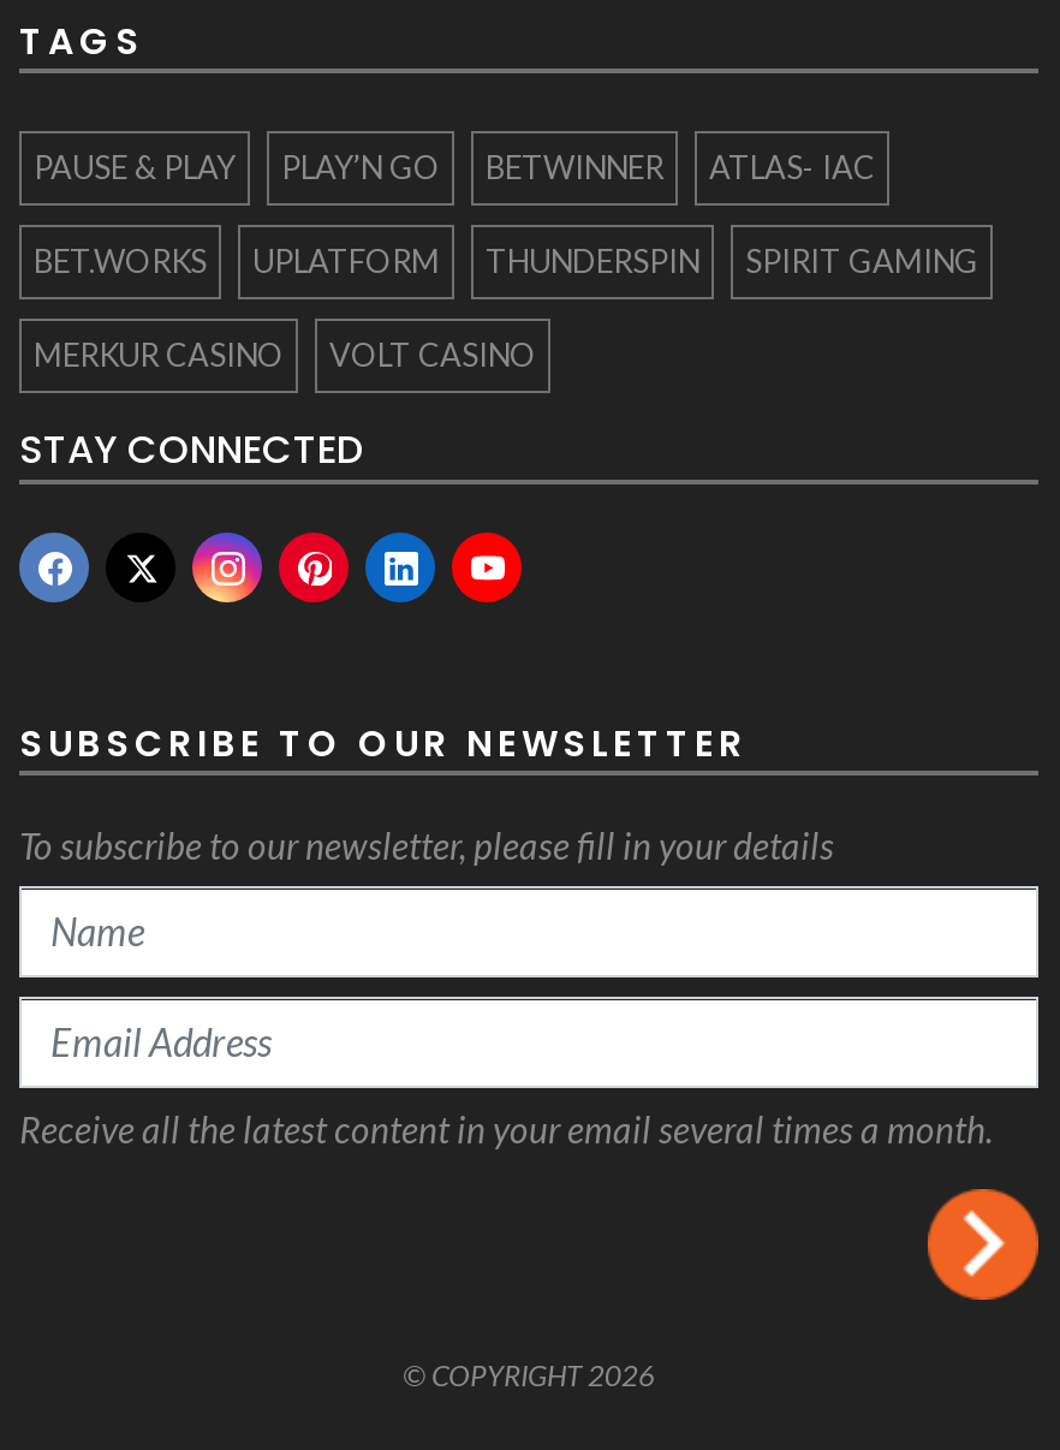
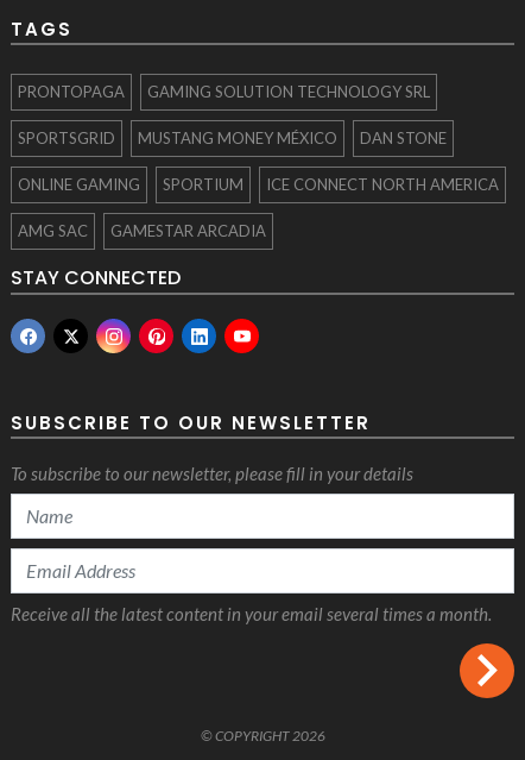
- PAUSE & PLAY
- PLAY’N GO
- BETWINNER
- ATLAS- IAC
- BET.WORKS
- UPLATFORM
- THUNDERSPIN
- SPIRIT GAMING
- MERKUR CASINO
- VOLT CASINO
+ PRONTOPAGA
+ GAMING SOLUTION TECHNOLOGY SRL
+ SPORTSGRID
+ MUSTANG MONEY MÉXICO
+ DAN STONE
+ ONLINE GAMING
+ SPORTIUM
+ ICE CONNECT NORTH AMERICA
+ AMG SAC
+ GAMESTAR ARCADIA
